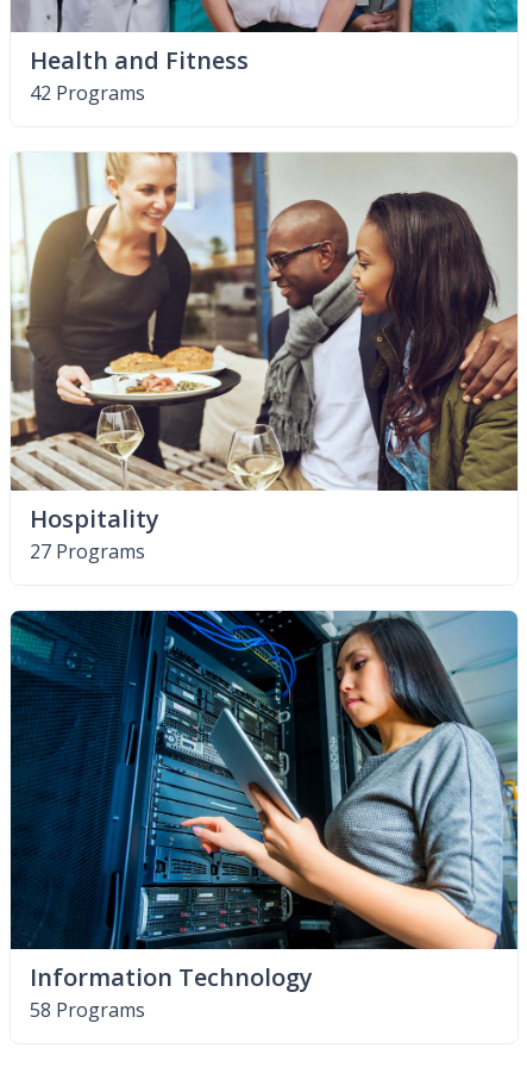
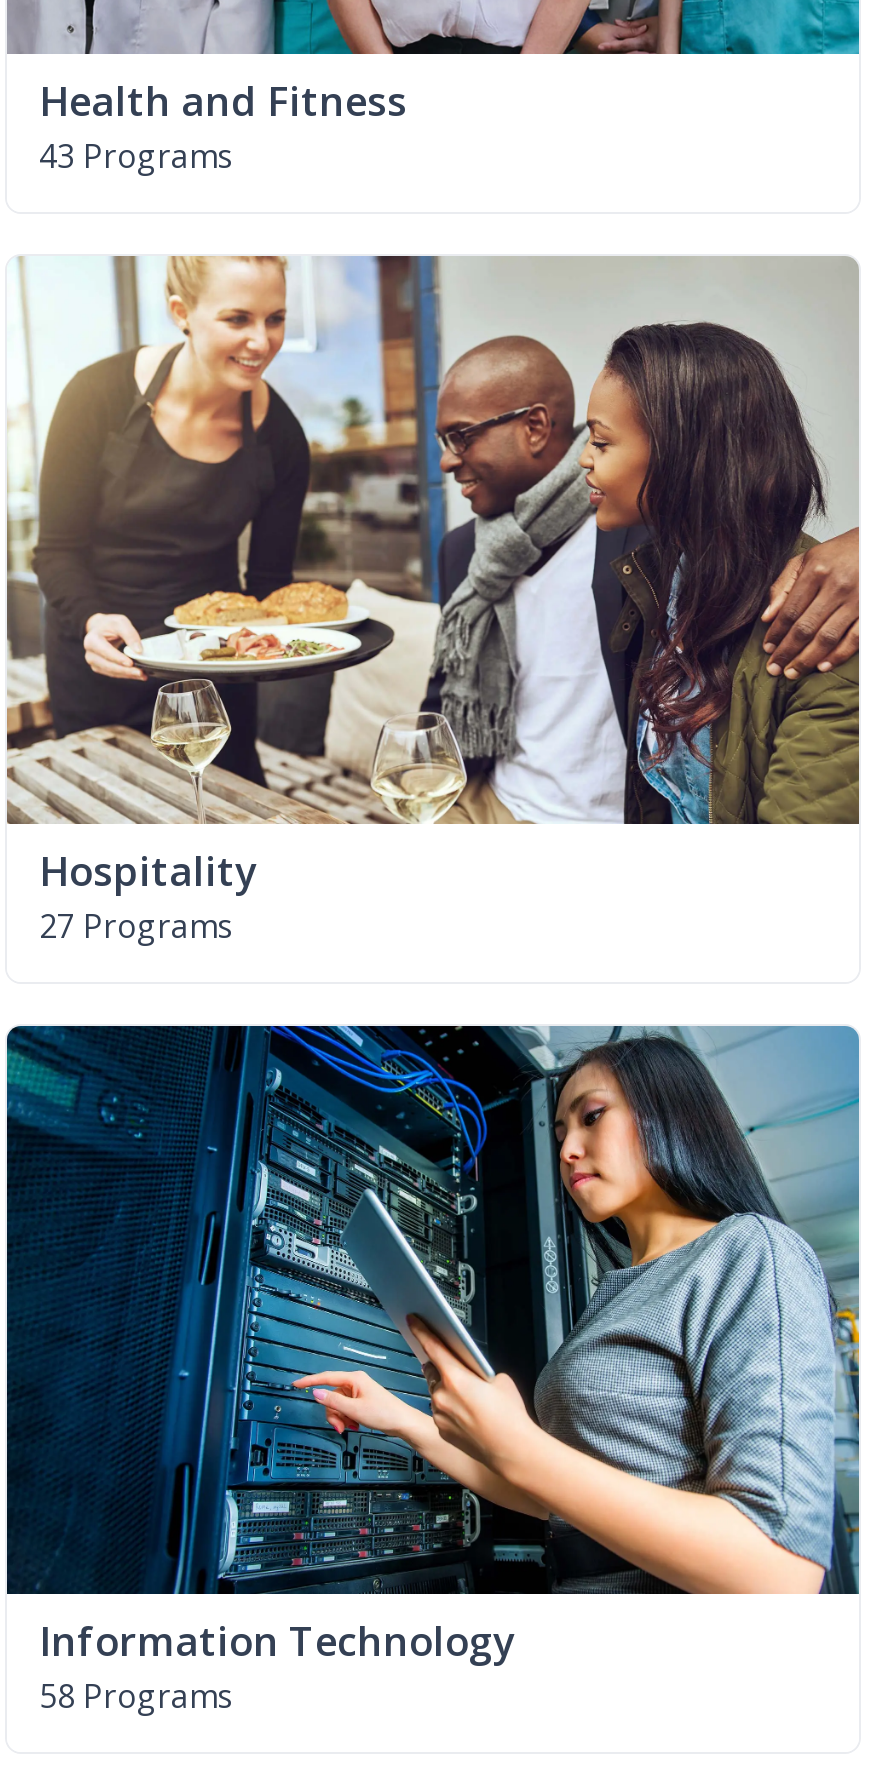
- 42 Programs
+ 43 Programs
